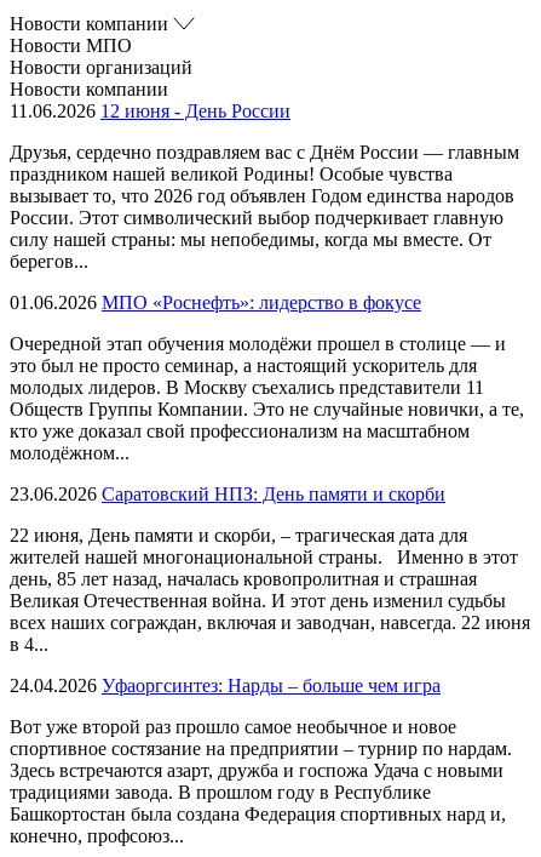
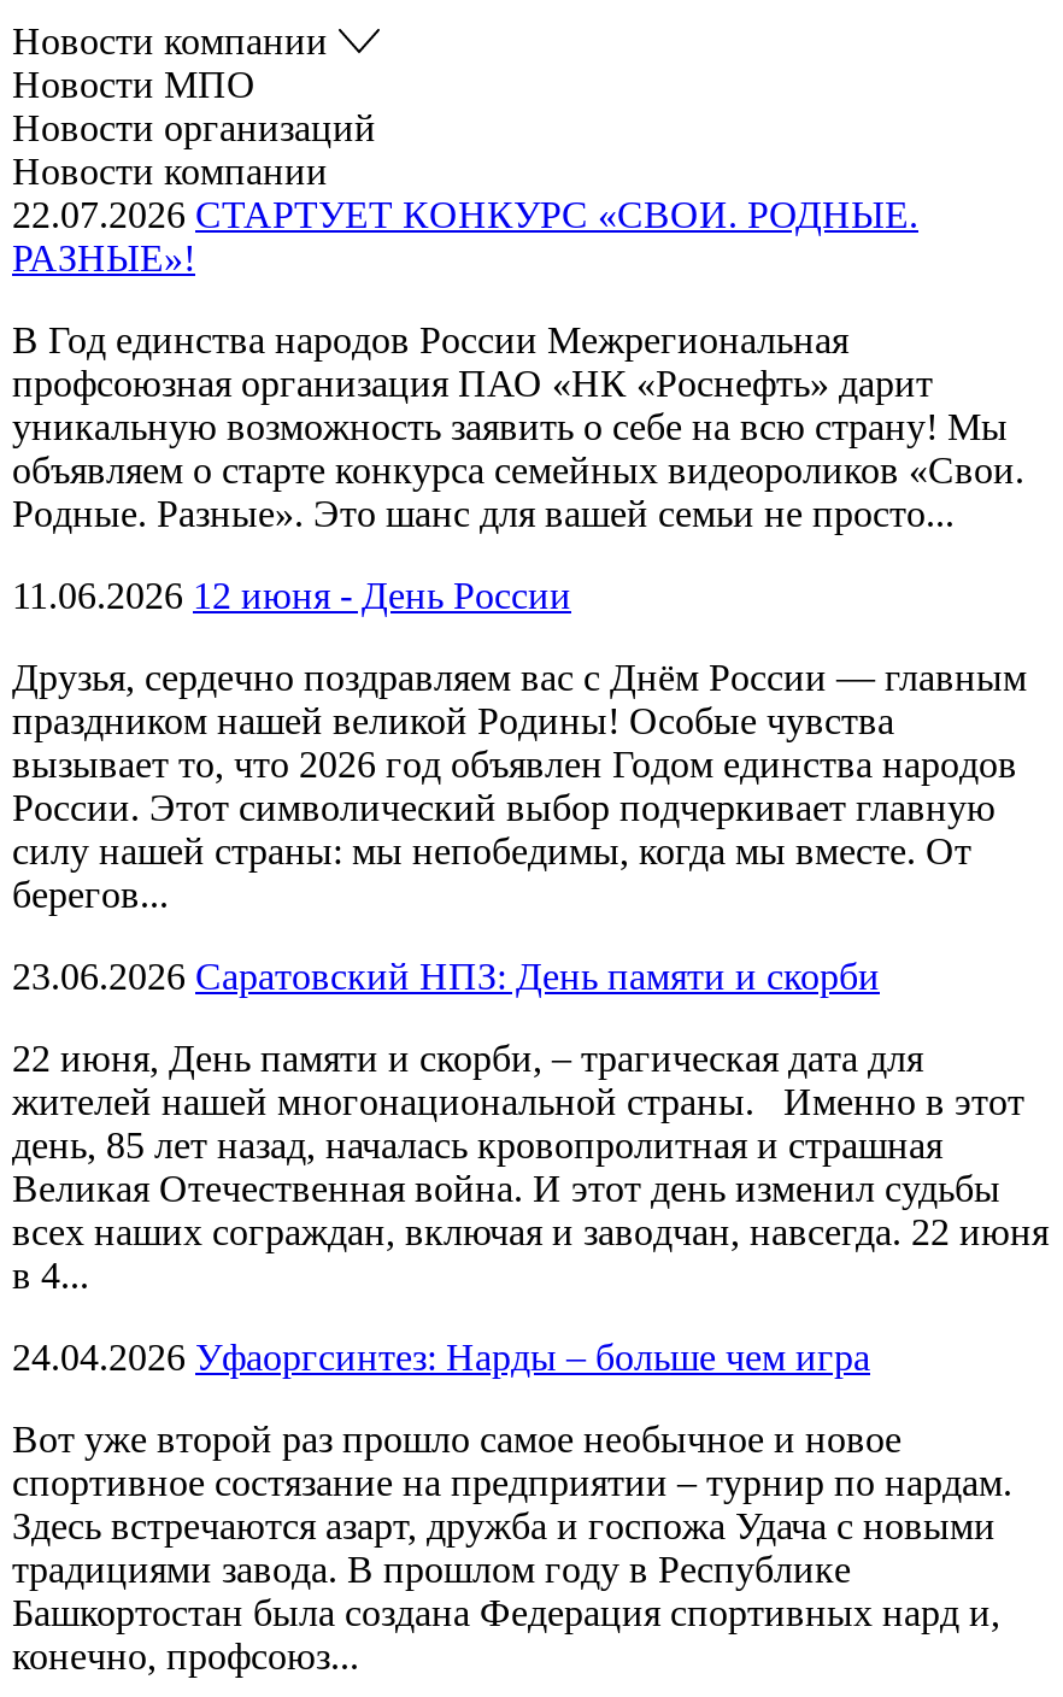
+ 22.07.2026 СТАРТУЕТ КОНКУРС «СВОИ. РОДНЫЕ.
+ РАЗНЫЕ»!
+ В Год единства народов России Межрегиональная
+ профсоюзная организация ПАО «НК «Роснефть» дарит
+ уникальную возможность заявить о себе на всю страну! Мы
+ объявляем о старте конкурса семейных видеороликов «Свои.
+ Родные. Разные». Это шанс для вашей семьи не просто...

moved down: 11.06.2026 12 июня - День России | Друзья, сердечно поздравляем вас с Днём России — главным | праздником нашей великой Родины! Особые чувства | вызывает то, что 2026 год объявлен Годом единства народов | России. Этот символический выбор подчеркивает главную | силу нашей страны: мы непобедимы, когда мы вместе. От | берегов...

- 01.06.2026 МПО «Роснефть»: лидерство в фокусе
- Очередной этап обучения молодёжи прошел в столице — и
- это был не просто семинар, а настоящий ускоритель для
- молодых лидеров. В Москву съехались представители 11
- Обществ Группы Компании. Это не случайные новички, а те,
- кто уже доказал свой профессионализм на масштабном
- молодёжном...
